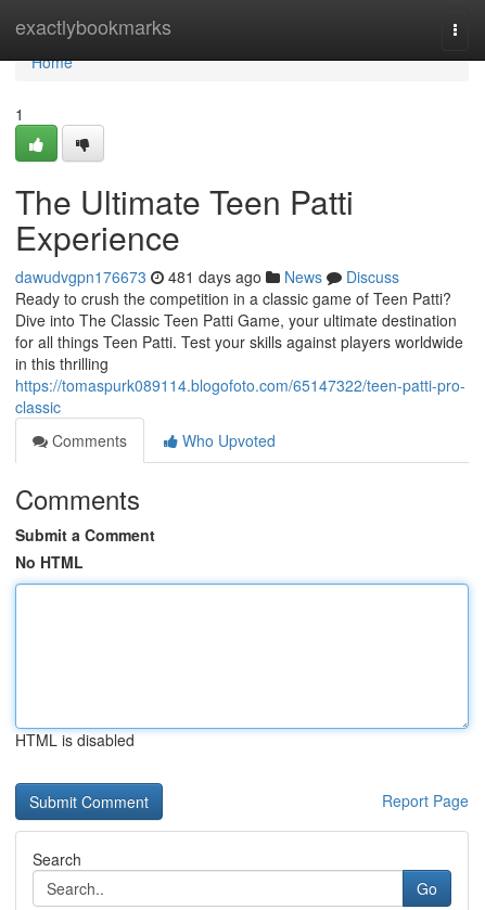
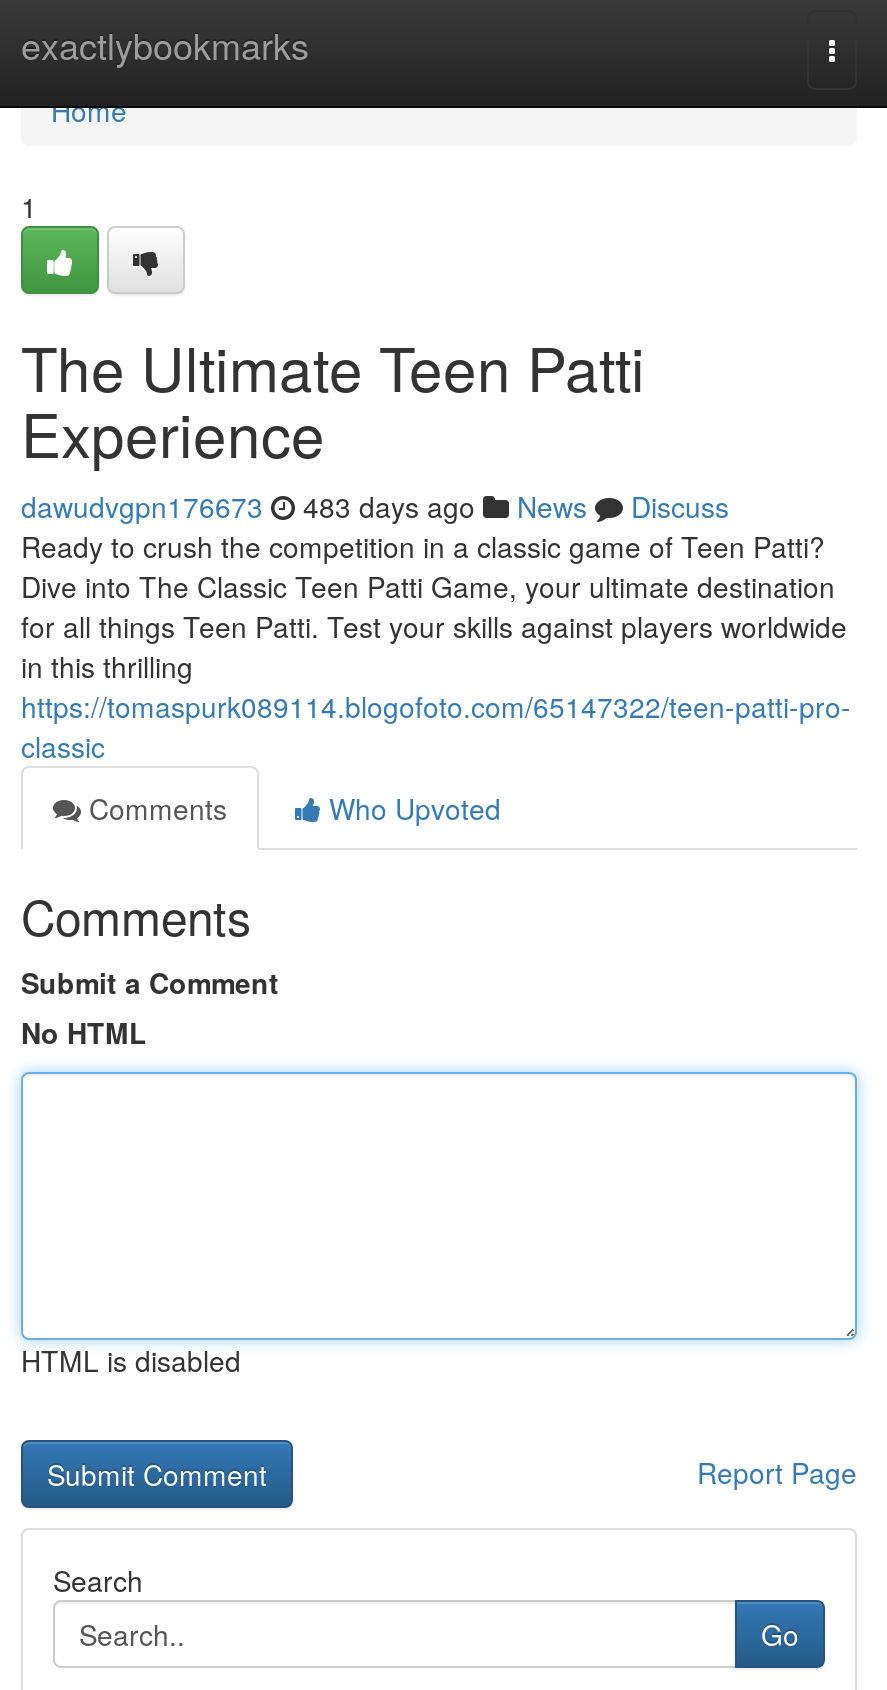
- dawudvgpn176673 481 days ago News Discuss
+ dawudvgpn176673 483 days ago News Discuss
